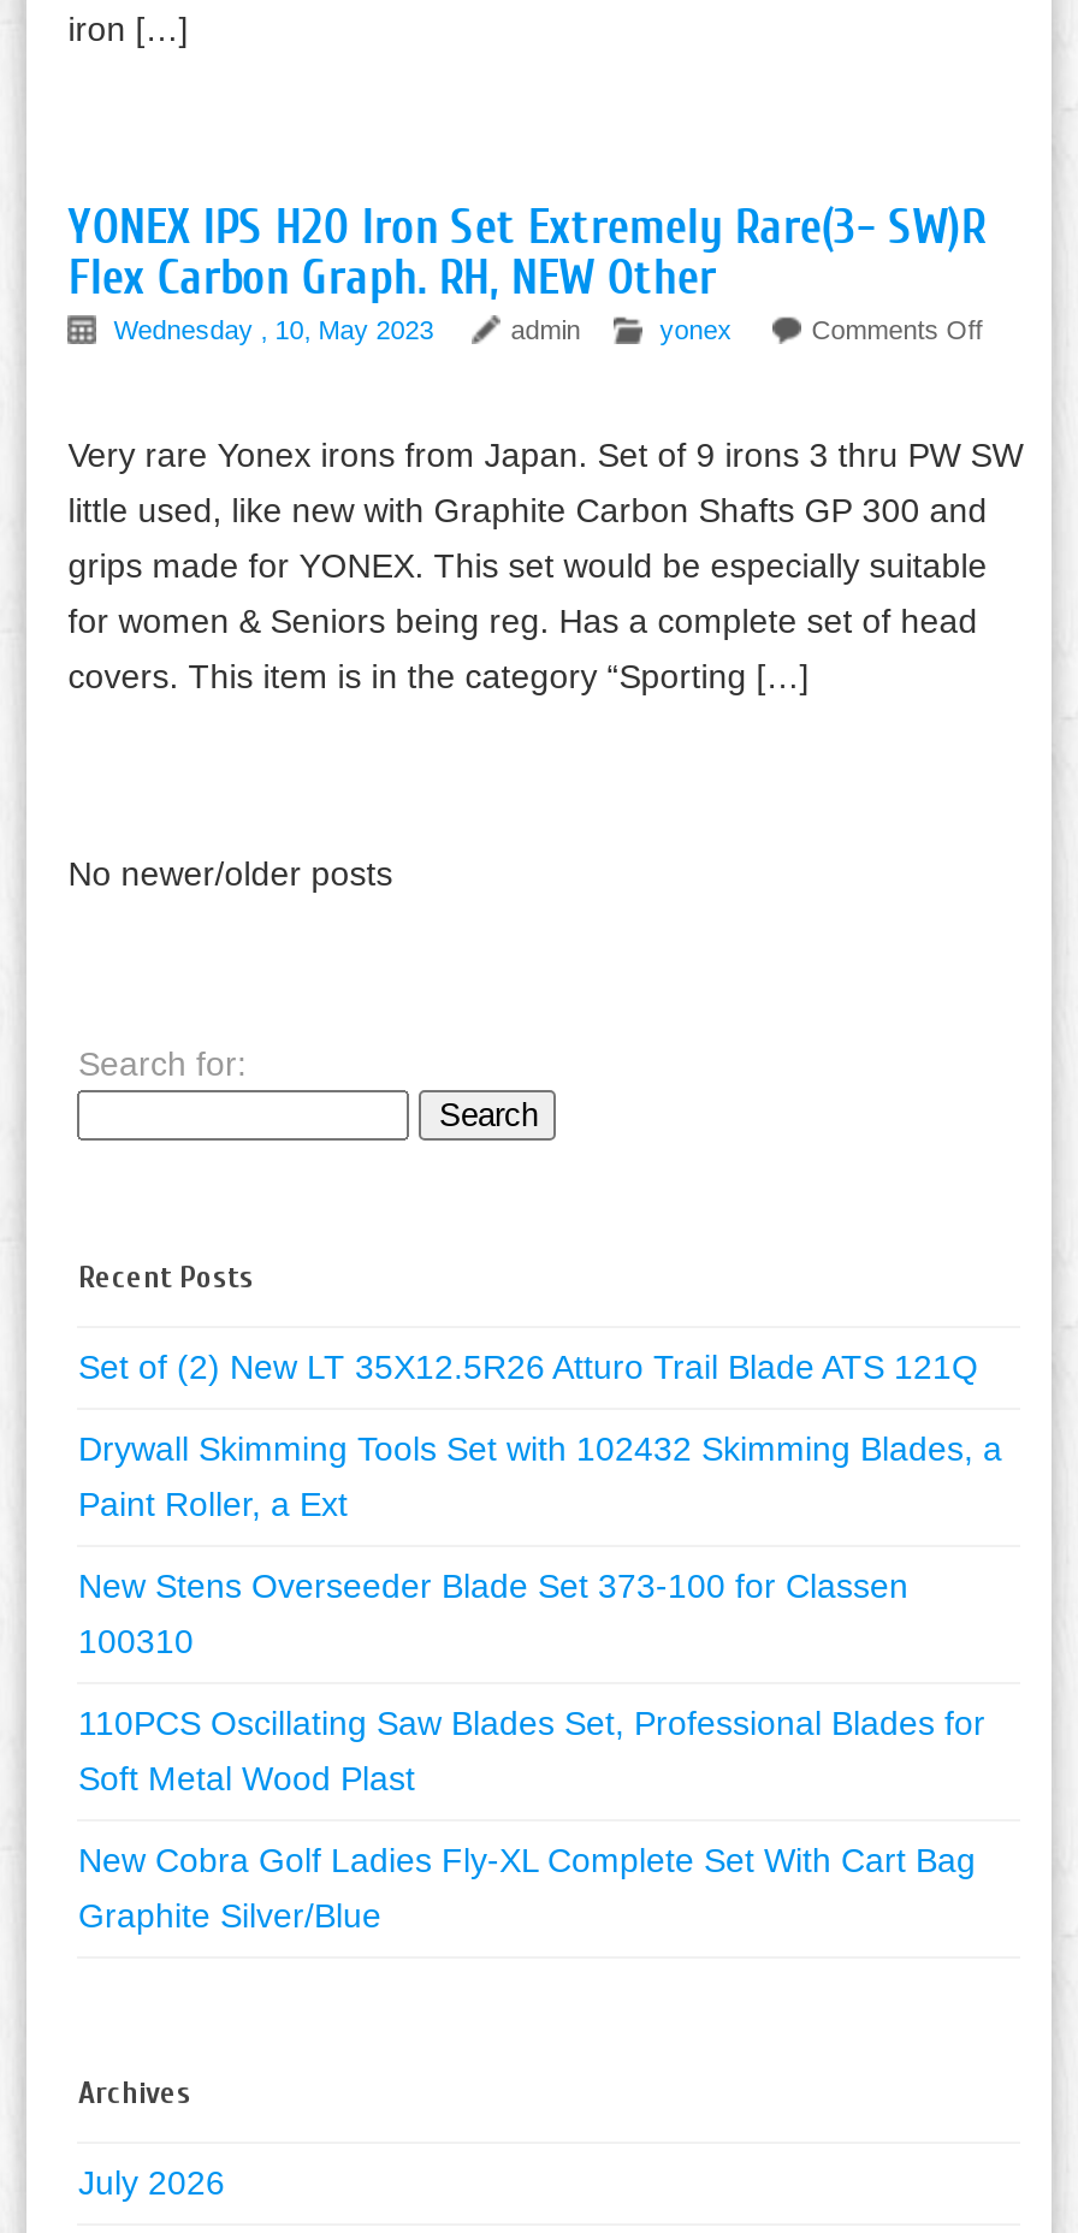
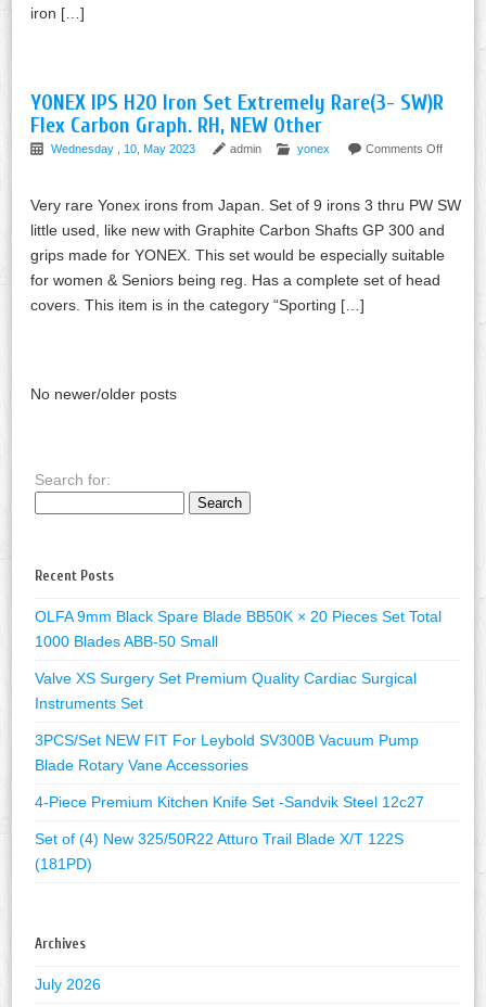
- Set of (2) New LT 35X12.5R26 Atturo Trail Blade ATS 121Q
+ OLFA 9mm Black Spare Blade BB50K × 20 Pieces Set Total
+ 1000 Blades ABB-50 Small

- Drywall Skimming Tools Set with 102432 Skimming Blades, a
- Paint Roller, a Ext
+ Valve XS Surgery Set Premium Quality Cardiac Surgical
+ Instruments Set

- New Stens Overseeder Blade Set 373-100 for Classen
- 100310
+ 3PCS/Set NEW FIT For Leybold SV300B Vacuum Pump
+ Blade Rotary Vane Accessories

- 110PCS Oscillating Saw Blades Set, Professional Blades for
- Soft Metal Wood Plast
+ 4-Piece Premium Kitchen Knife Set -Sandvik Steel 12c27

- New Cobra Golf Ladies Fly-XL Complete Set With Cart Bag
- Graphite Silver/Blue
+ Set of (4) New 325/50R22 Atturo Trail Blade X/T 122S
+ (181PD)
